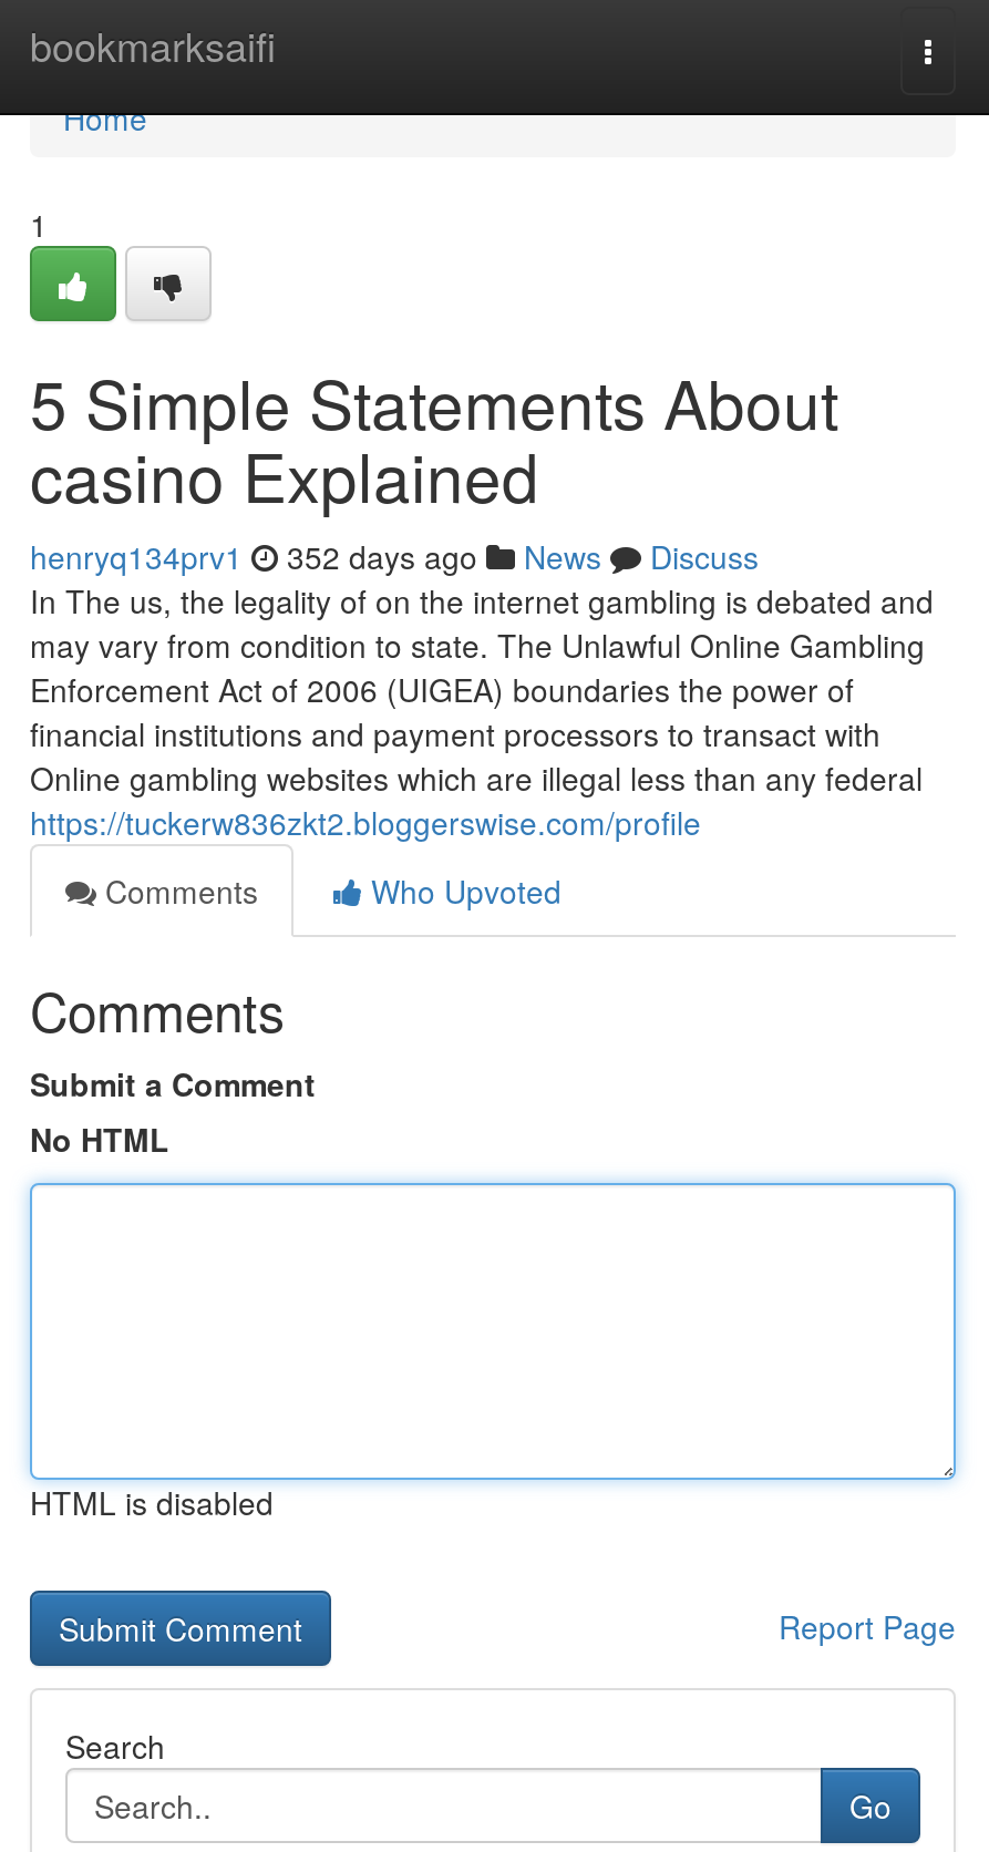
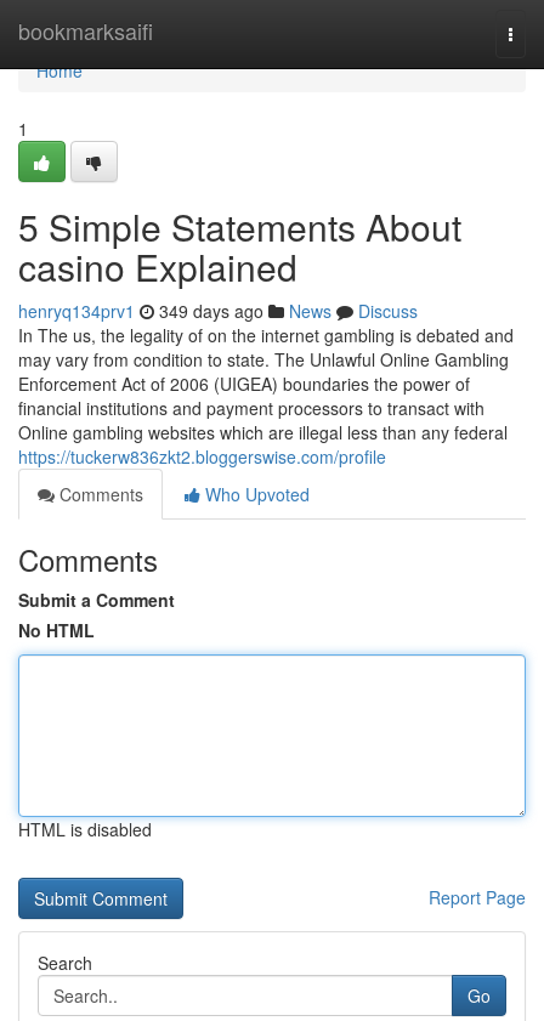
- henryq134prv1 352 days ago News Discuss
+ henryq134prv1 349 days ago News Discuss
